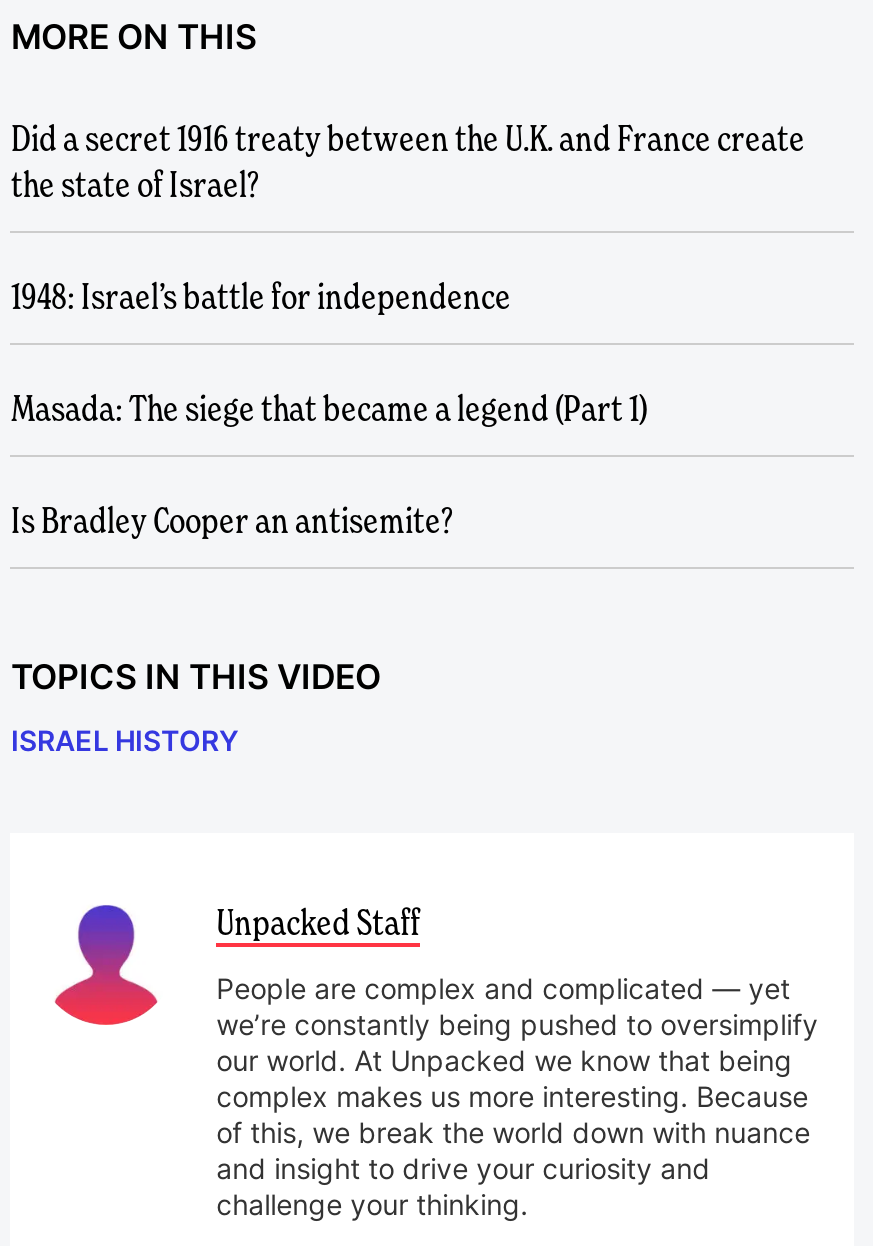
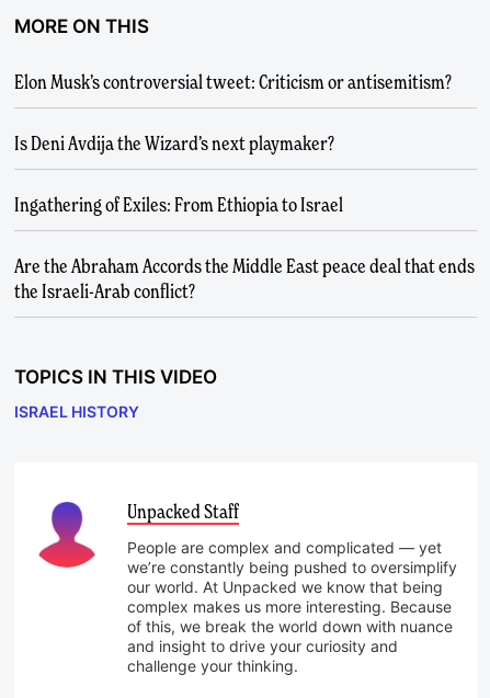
- Did a secret 1916 treaty between the U.K. and France create
- the state of Israel?
+ Elon Musk’s controversial tweet: Criticism or antisemitism?

- 1948: Israel’s battle for independence
+ Is Deni Avdija the Wizard’s next playmaker?

- Masada: The siege that became a legend (Part 1)
+ Ingathering of Exiles: From Ethiopia to Israel

- Is Bradley Cooper an antisemite?
+ Are the Abraham Accords the Middle East peace deal that ends
+ the Israeli-Arab conflict?
